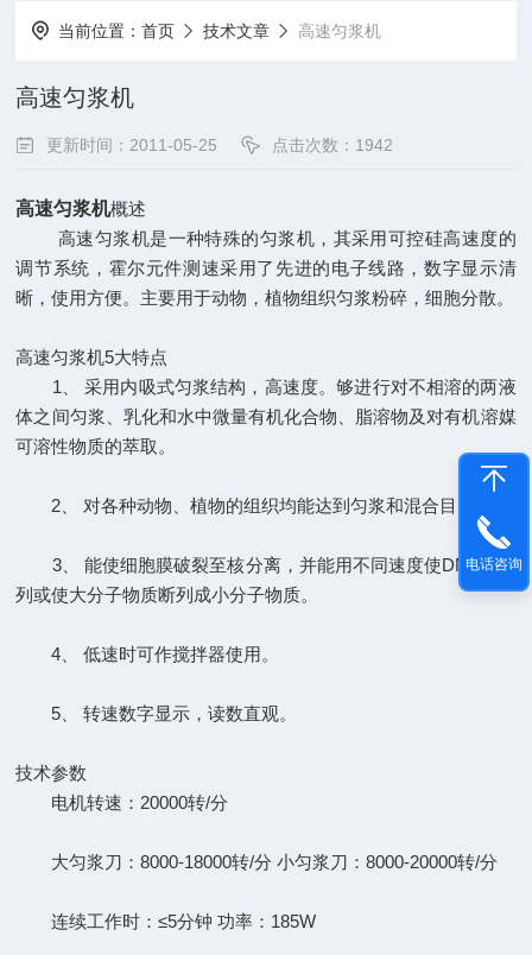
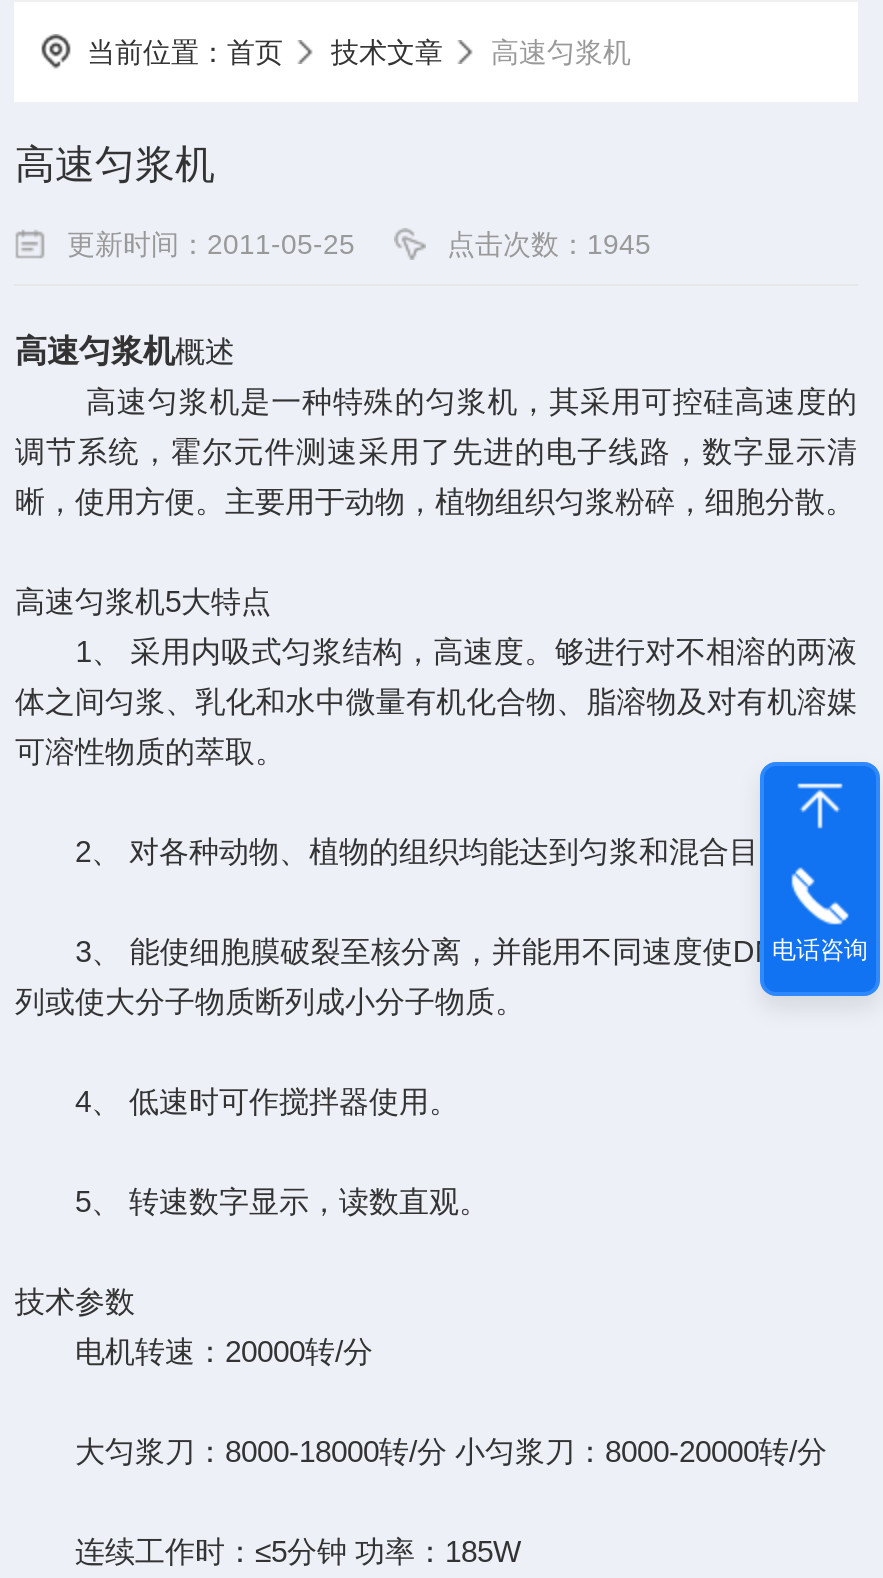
- 点击次数：1942
+ 点击次数：1945
